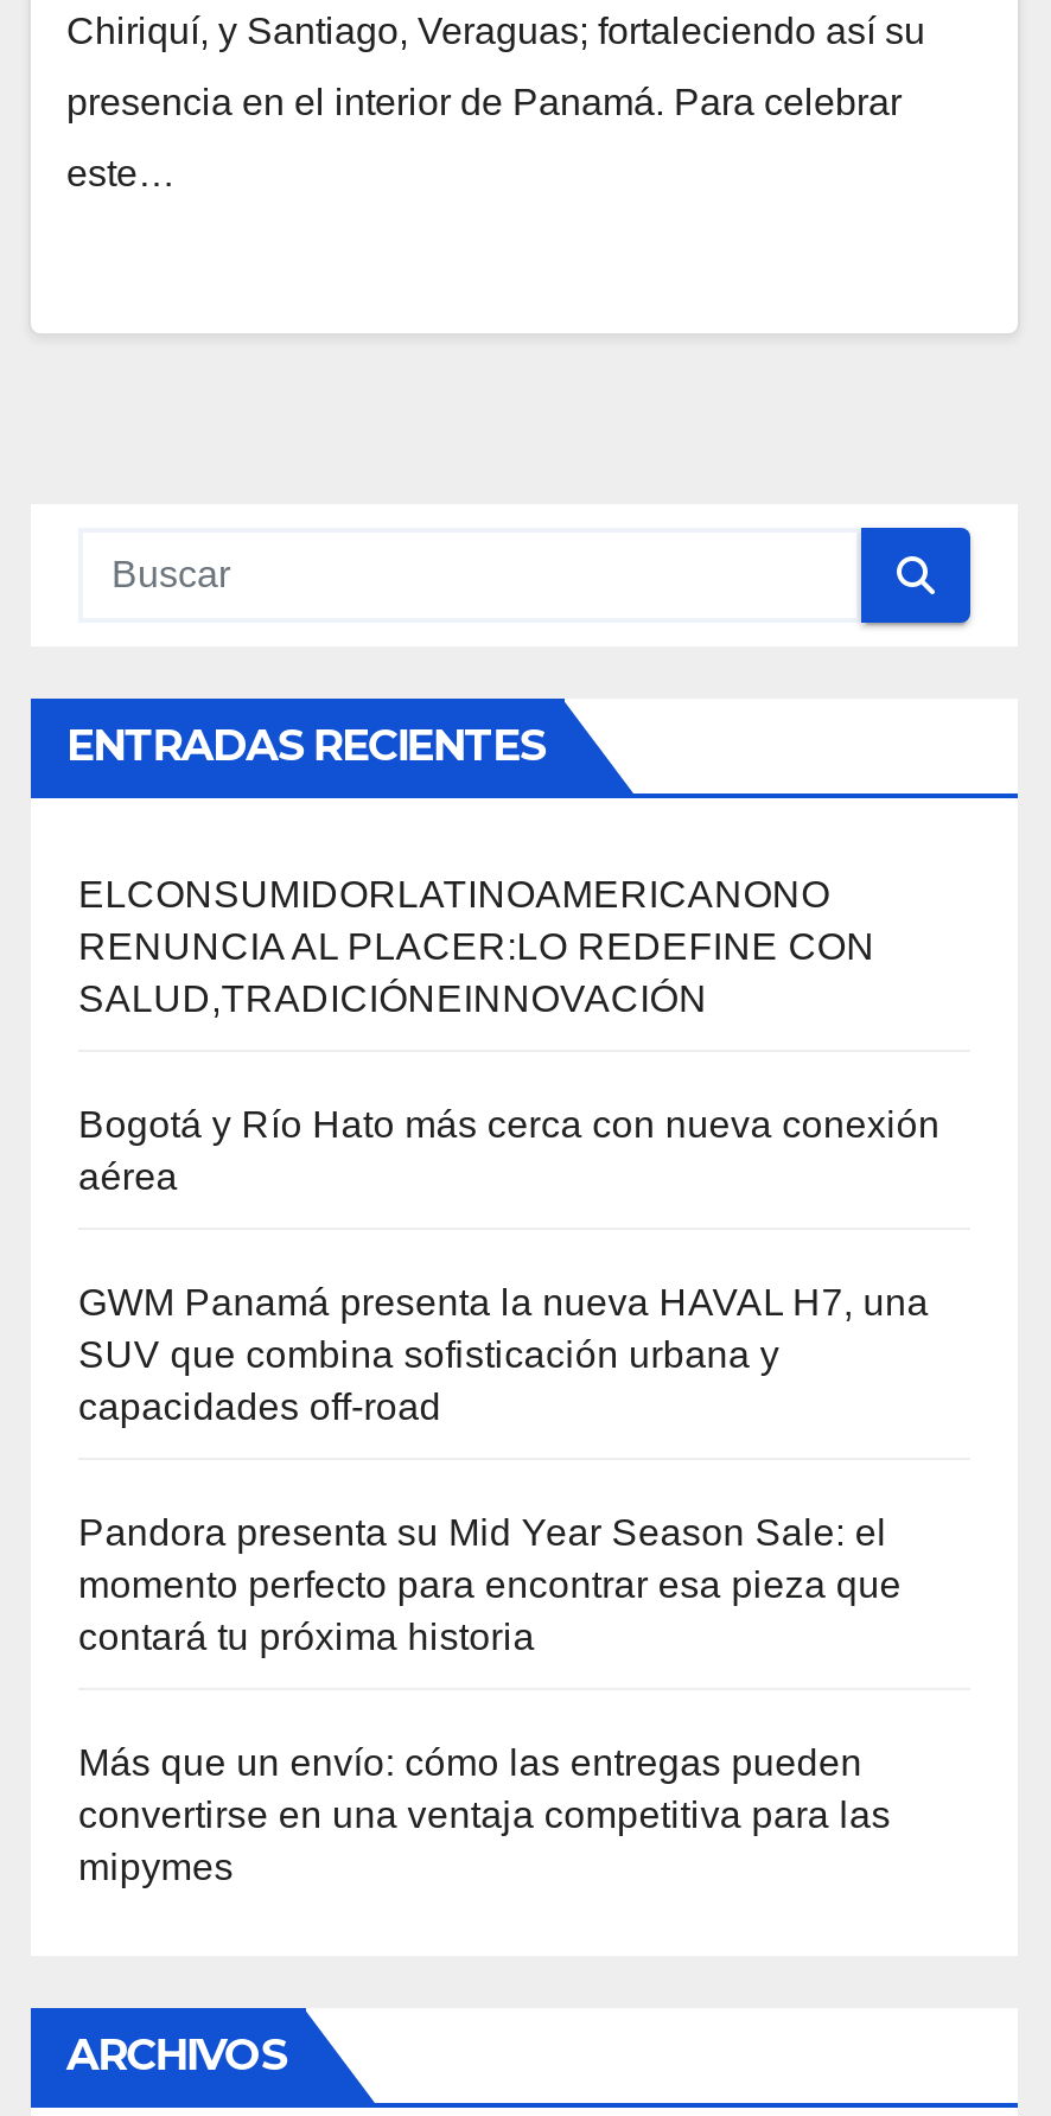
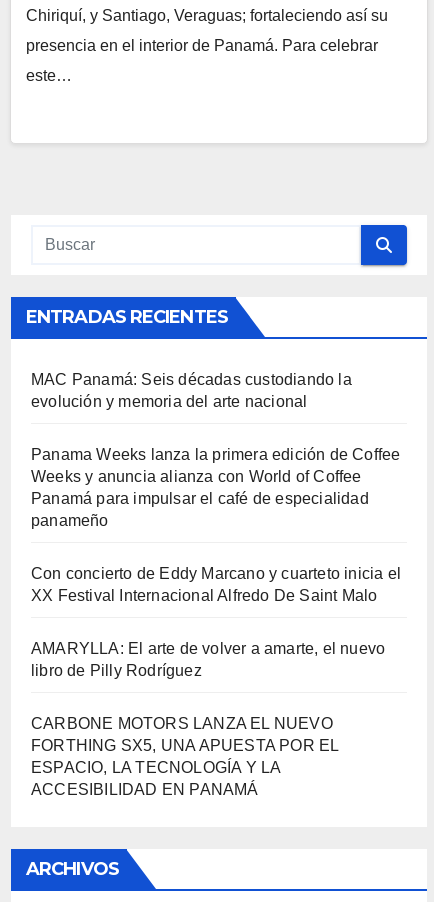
- ELCONSUMIDORLATINOAMERICANONO
- RENUNCIA AL PLACER:LO REDEFINE CON
- SALUD,TRADICIÓNEINNOVACIÓN
+ MAC Panamá: Seis décadas custodiando la
+ evolución y memoria del arte nacional

- Bogotá y Río Hato más cerca con nueva conexión
- aérea
+ Panama Weeks lanza la primera edición de Coffee
+ Weeks y anuncia alianza con World of Coffee
+ Panamá para impulsar el café de especialidad
+ panameño

- GWM Panamá presenta la nueva HAVAL H7, una
- SUV que combina sofisticación urbana y
- capacidades off-road
+ Con concierto de Eddy Marcano y cuarteto inicia el
+ XX Festival Internacional Alfredo De Saint Malo

- Pandora presenta su Mid Year Season Sale: el
- momento perfecto para encontrar esa pieza que
- contará tu próxima historia
+ AMARYLLA: El arte de volver a amarte, el nuevo
+ libro de Pilly Rodríguez

- Más que un envío: cómo las entregas pueden
- convertirse en una ventaja competitiva para las
- mipymes
+ CARBONE MOTORS LANZA EL NUEVO
+ FORTHING SX5, UNA APUESTA POR EL
+ ESPACIO, LA TECNOLOGÍA Y LA
+ ACCESIBILIDAD EN PANAMÁ
